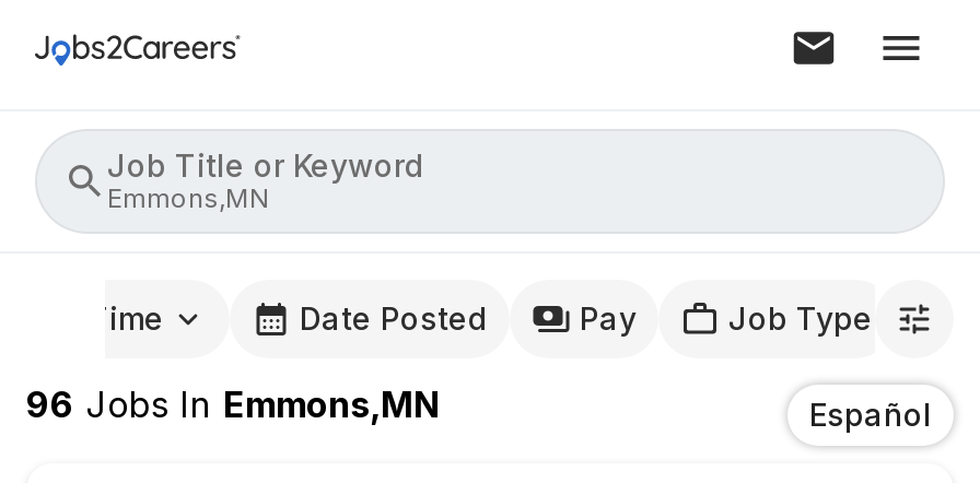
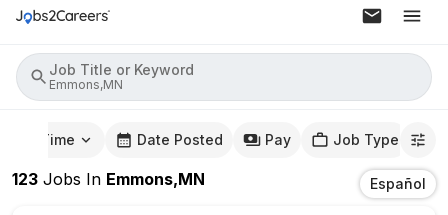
- 96 Jobs In Emmons,MN
+ 123 Jobs In Emmons,MN
